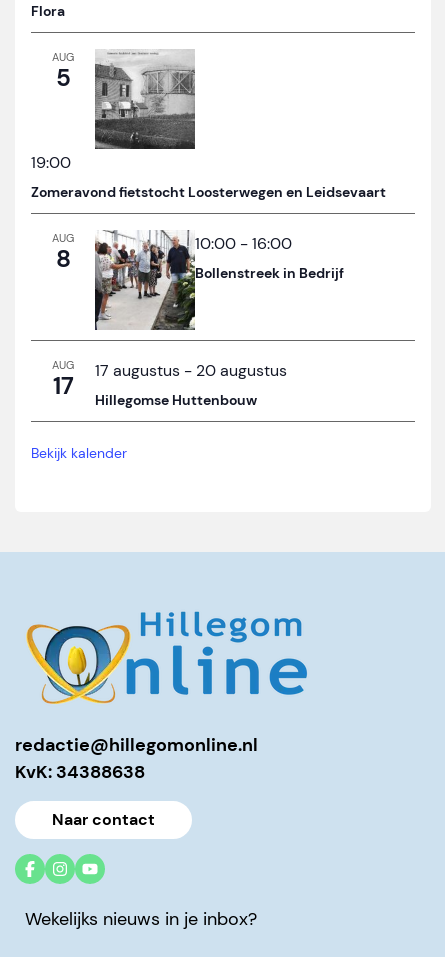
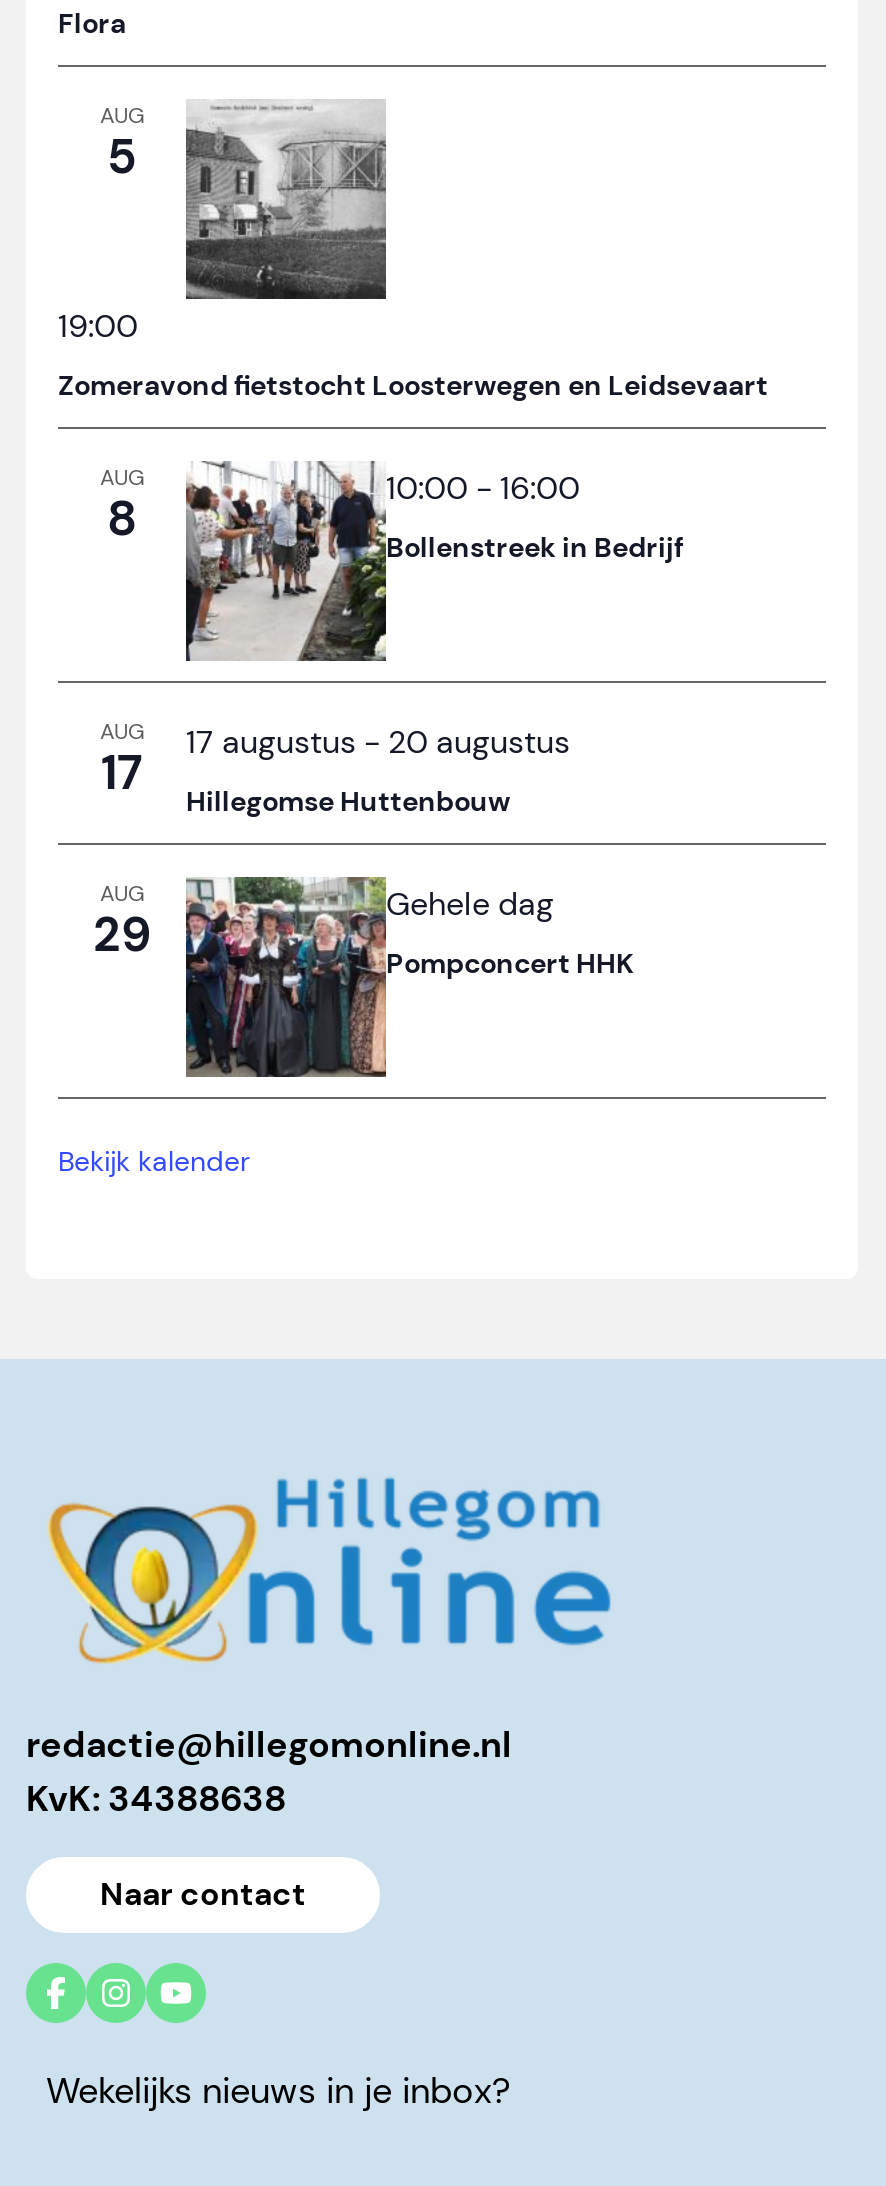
+ [image]
+ AUG
+ 29
+ Gehele dag
+ Pompconcert HHK
